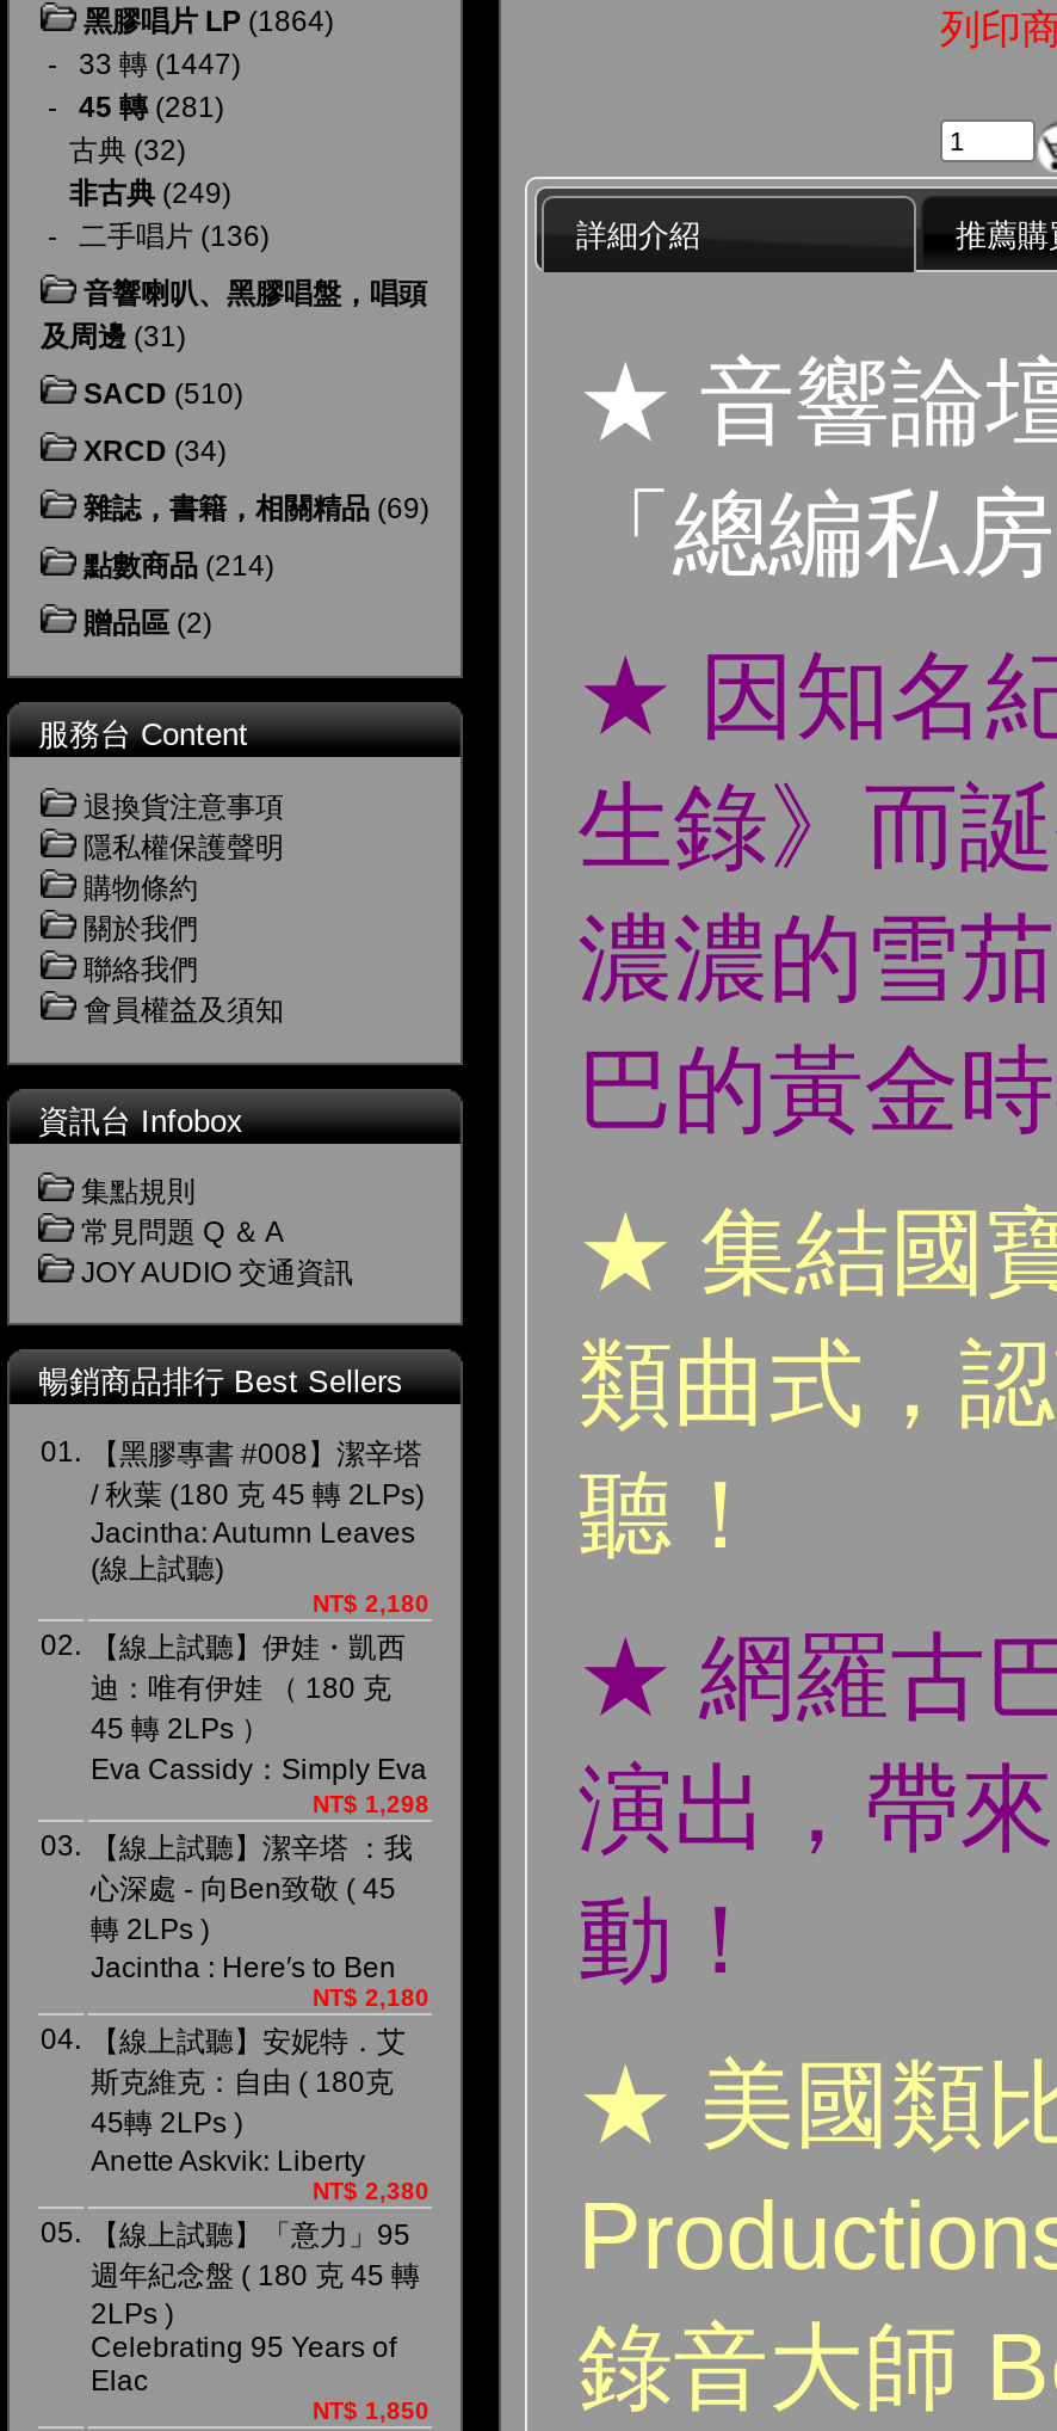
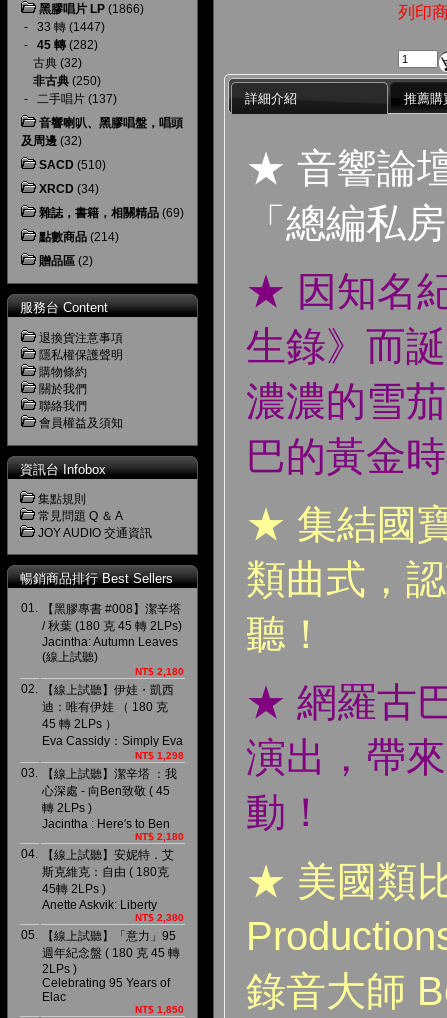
- 黑膠唱片 LP (1864)
+ 黑膠唱片 LP (1866)

- - 45 轉(281)
+ - 45 轉(282)

- 非古典(249)
+ 非古典(250)

- -二手唱片(136)
+ -二手唱片(137)

- 及周邊(31)
+ 及周邊(32)
